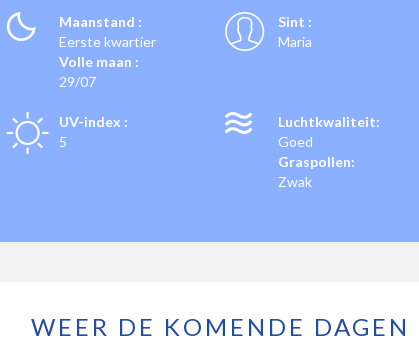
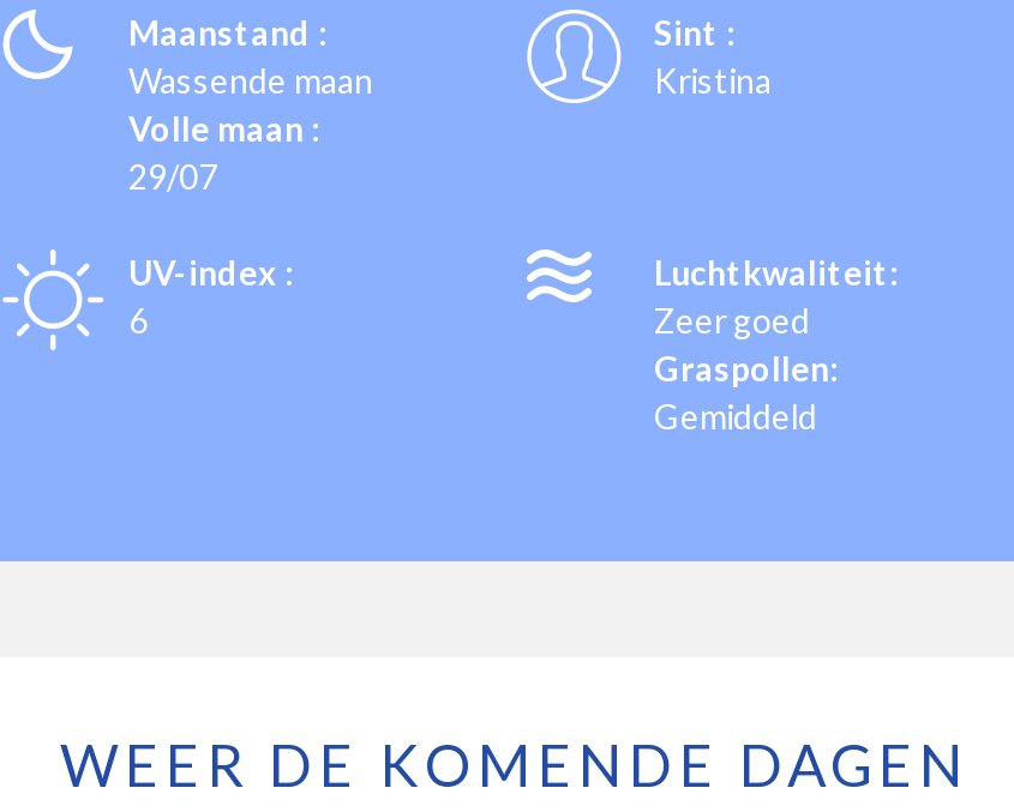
- Eerste kwartier
+ Wassende maan

- Maria
+ Kristina

- 5
+ 6

- Goed
+ Zeer goed

- Zwak
+ Gemiddeld
